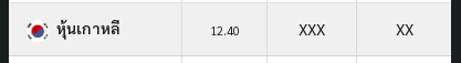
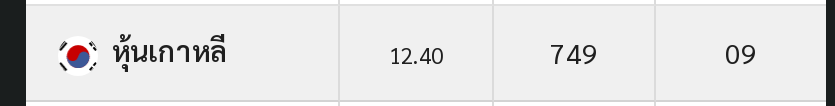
- XXX
- XX
+ 749
+ 09
